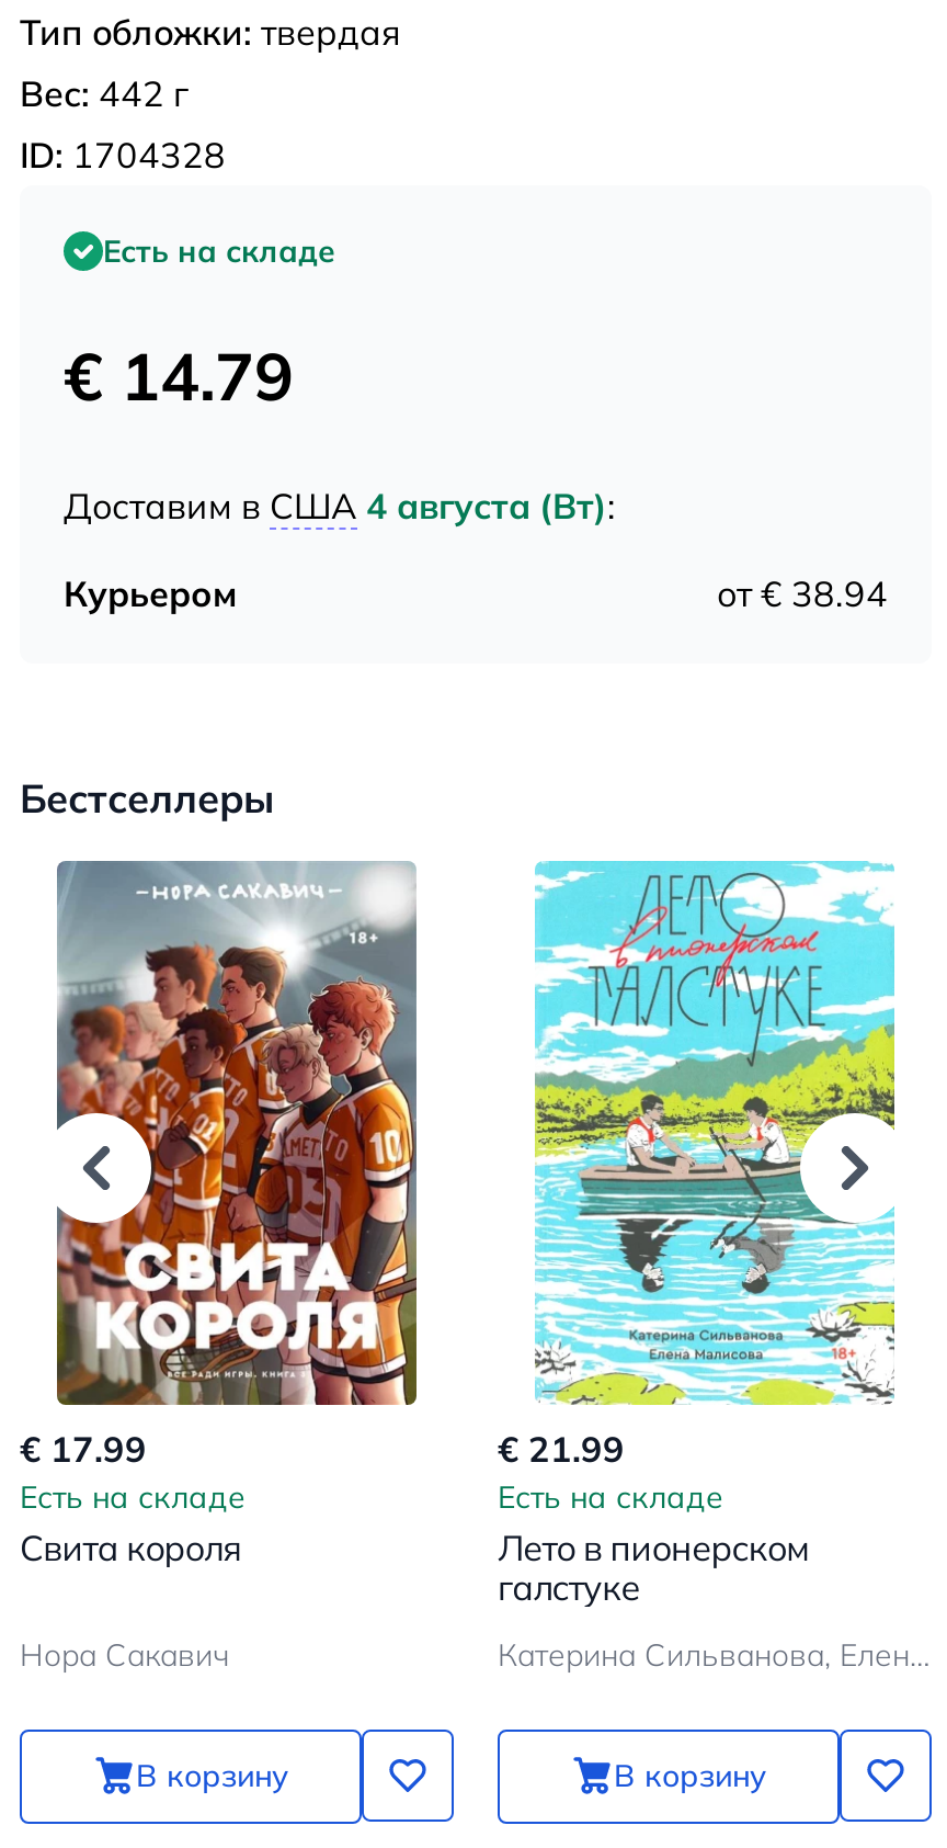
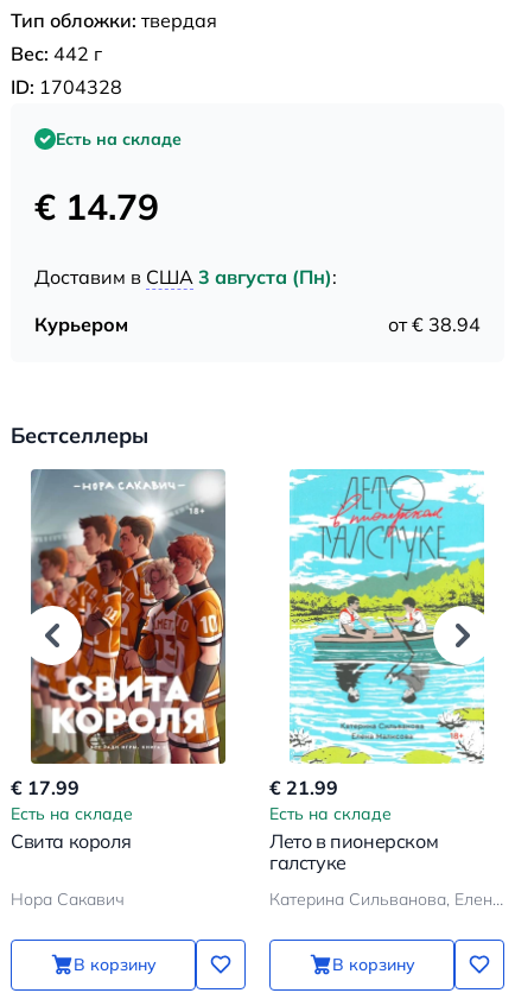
- Доставим в США 4 августа (Вт):
+ Доставим в США 3 августа (Пн):
